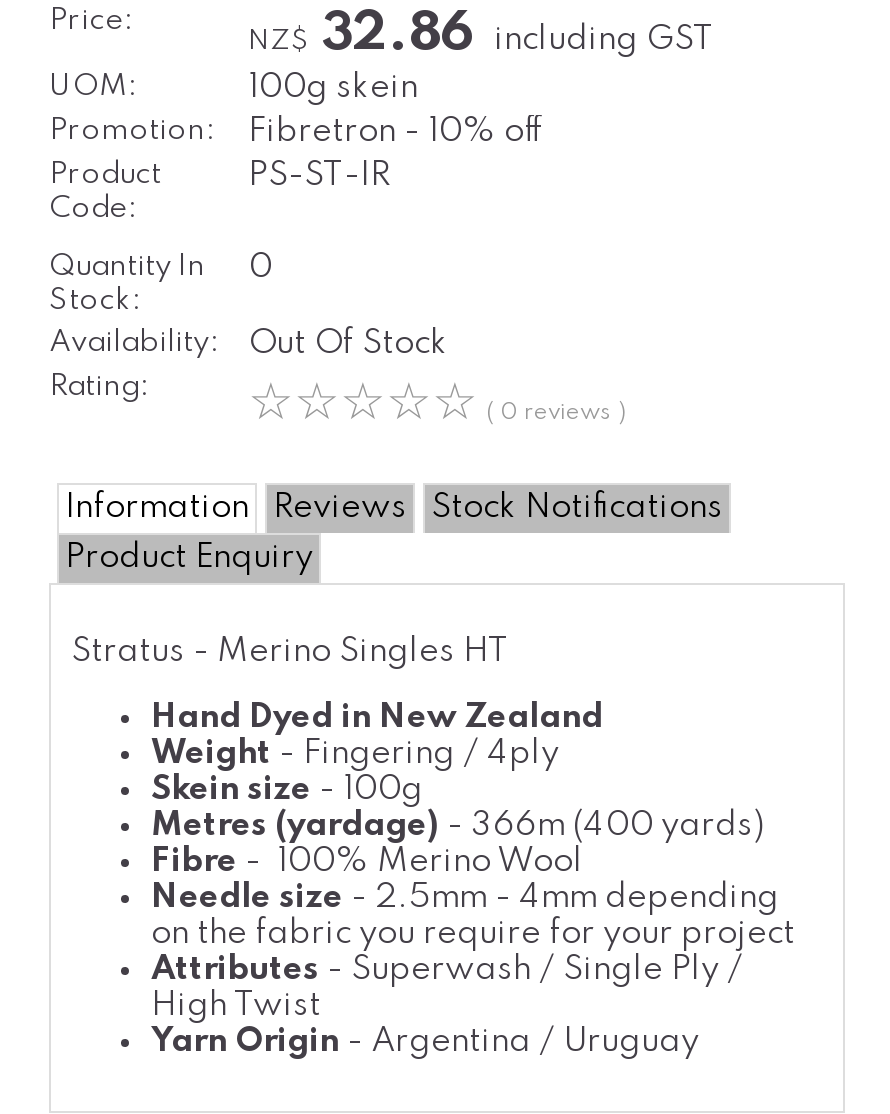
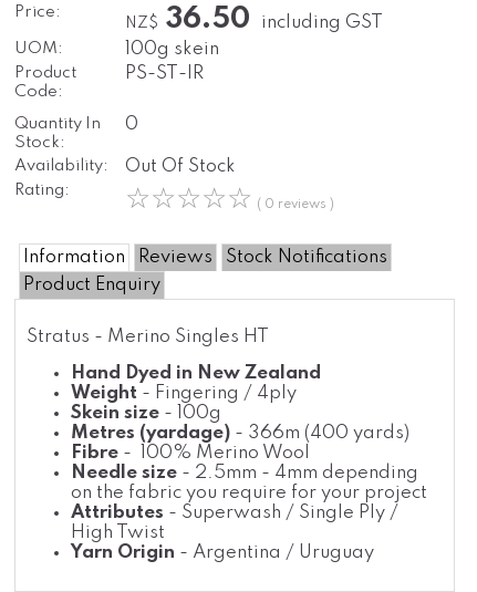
- NZ$ 32.86 including GST
+ NZ$ 36.50 including GST

- Promotion:
- Fibretron - 10% off
